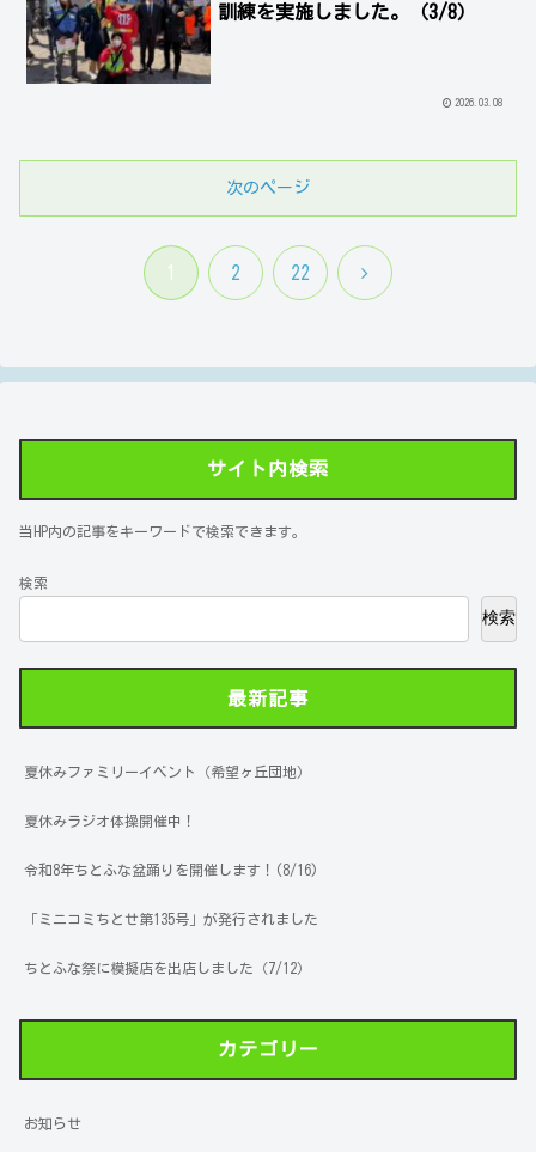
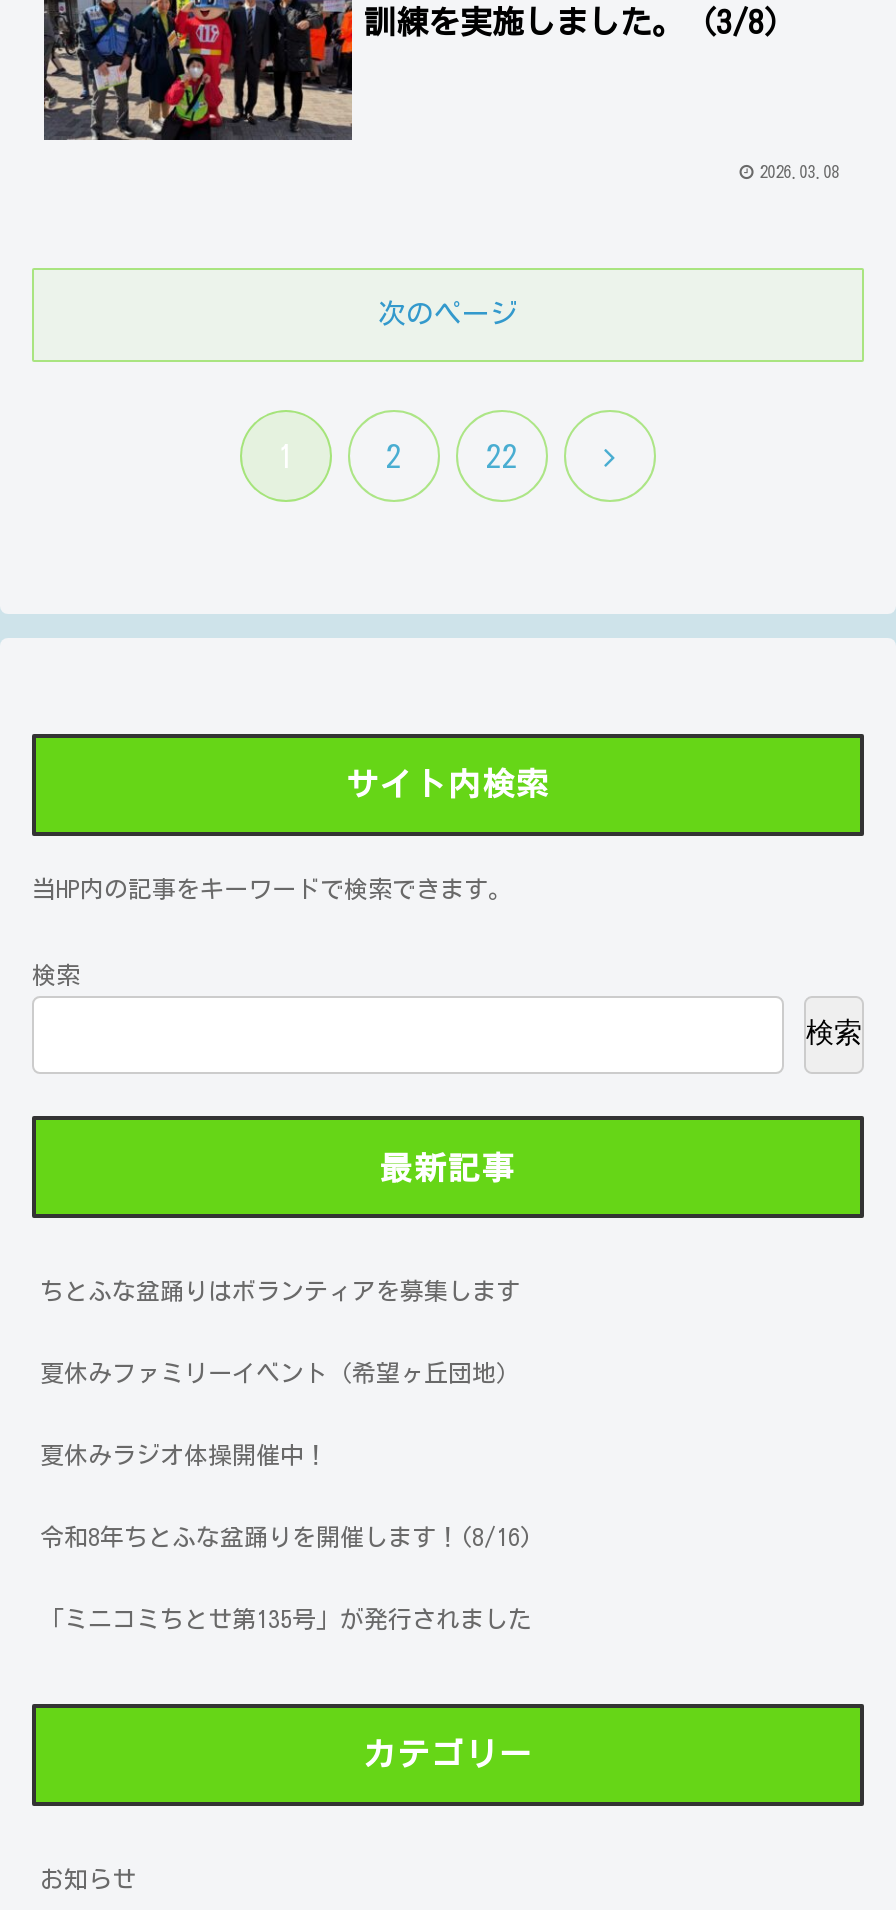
+ ちとふな盆踊りはボランティアを募集します

moved down: 夏休みファミリーイベント（希望ヶ丘団地） | 夏休みラジオ体操開催中！ | 令和8年ちとふな盆踊りを開催します！(8/16) | 「ミニコミちとせ第135号」が発行されました

- ちとふな祭に模擬店を出店しました（7/12）
